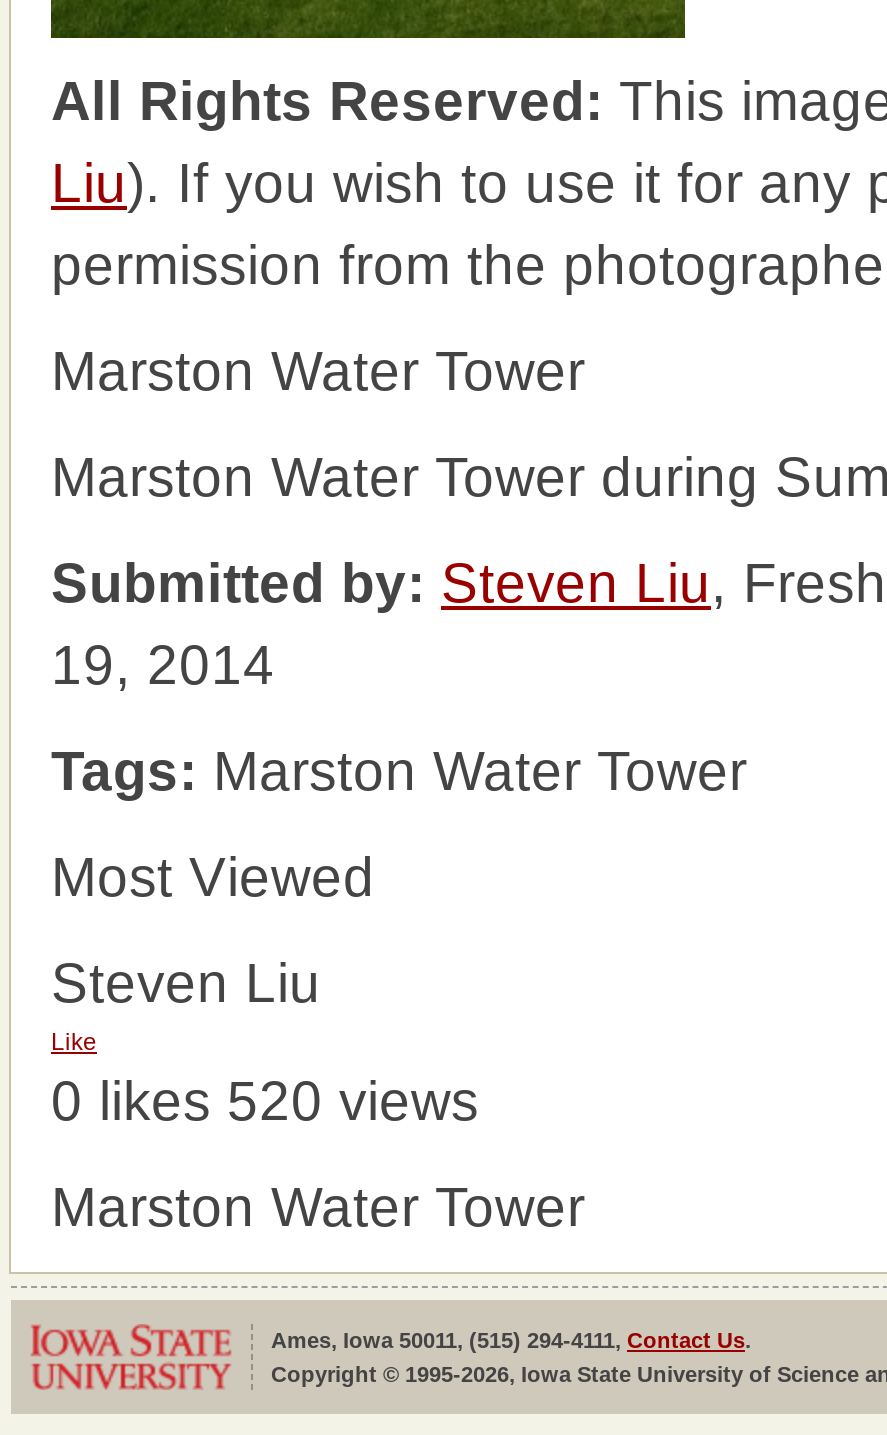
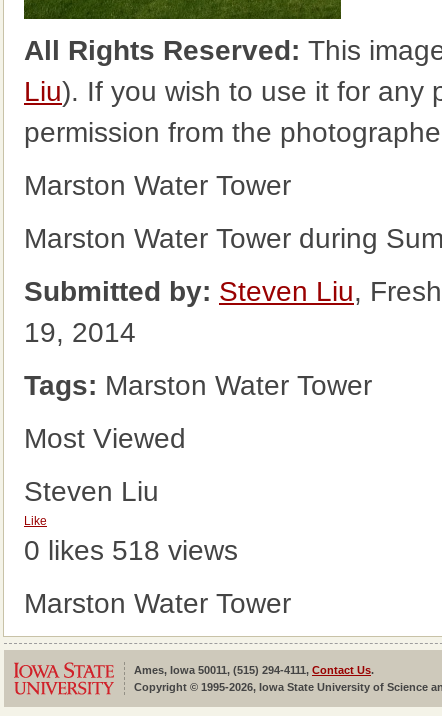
- 0 likes 520 views
+ 0 likes 518 views
